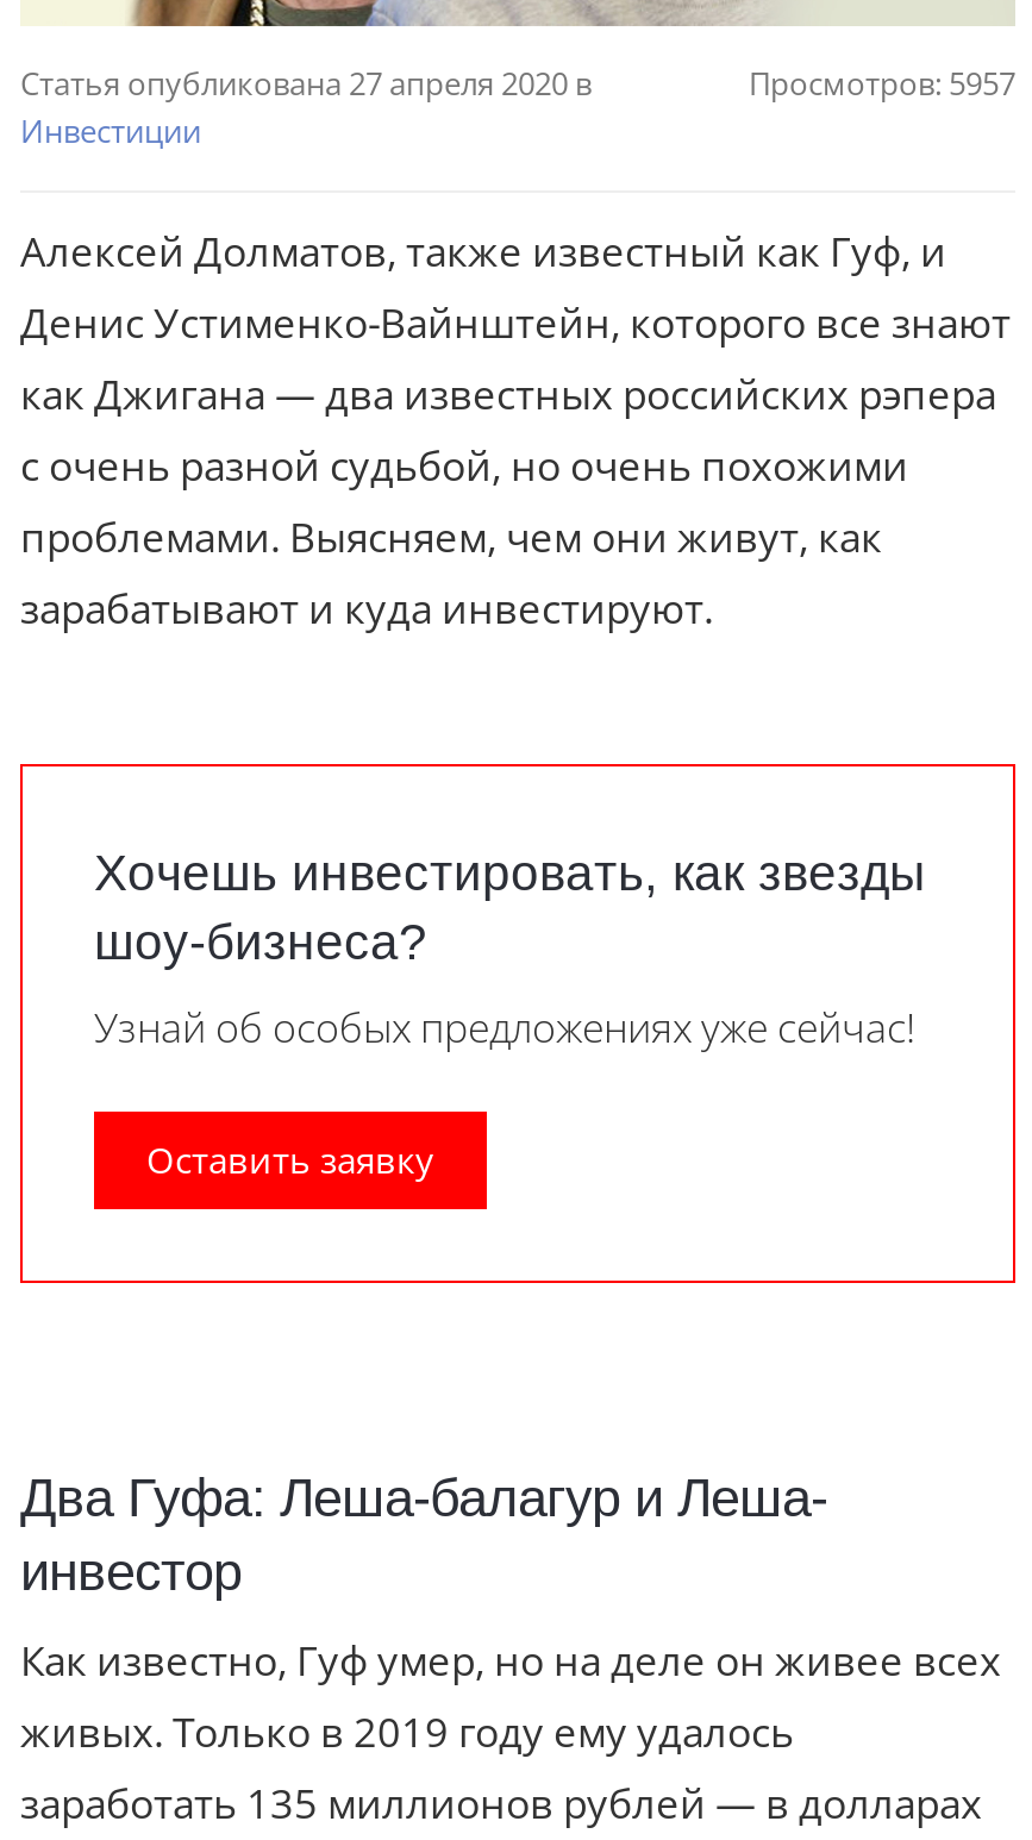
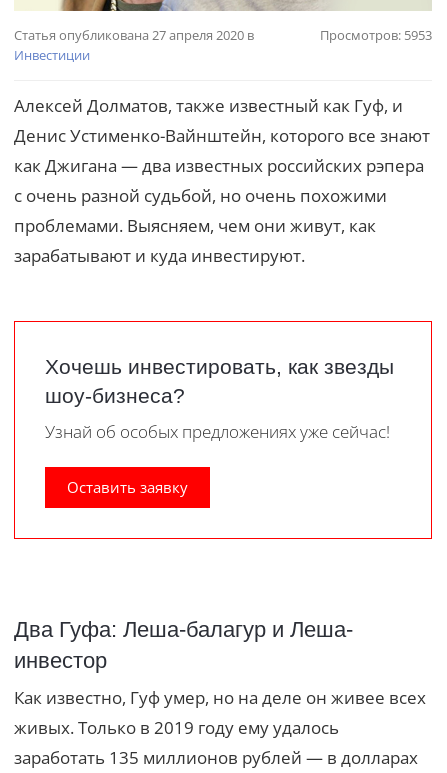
- Просмотров: 5957
+ Просмотров: 5953
